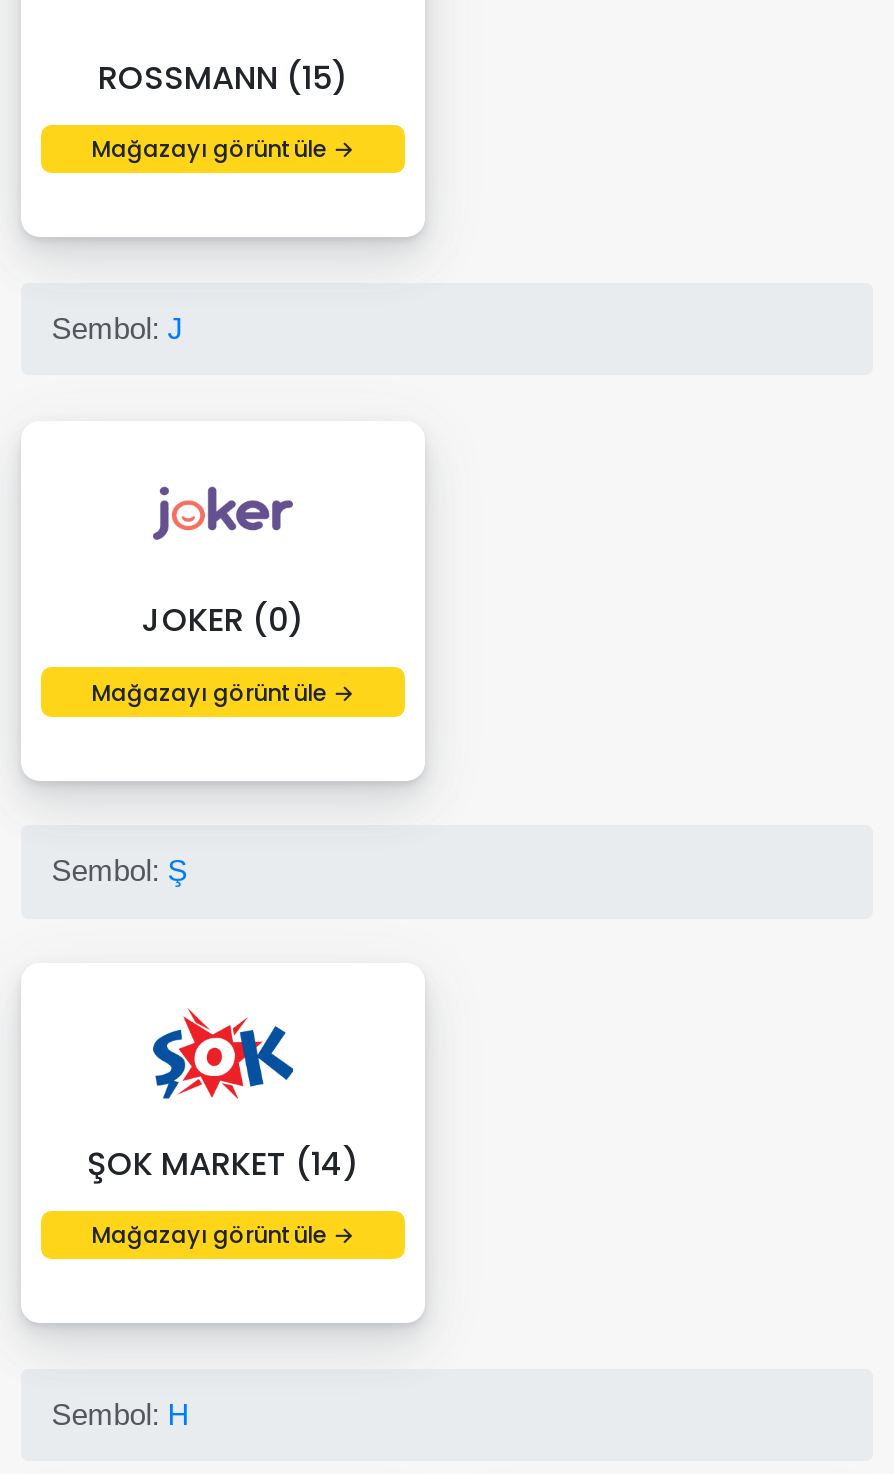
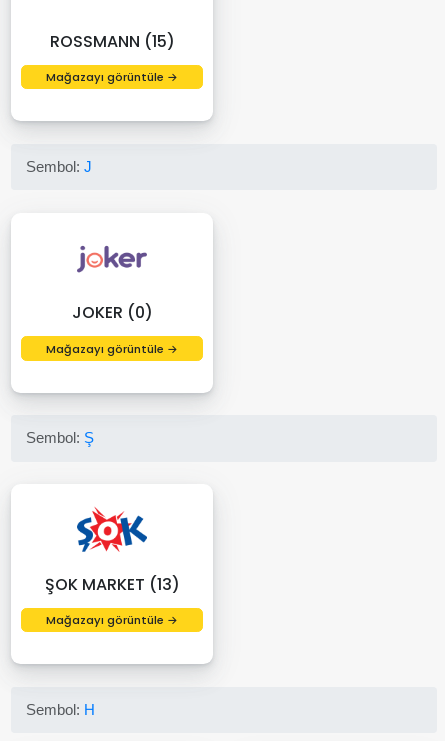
- ŞOK MARKET (14)
+ ŞOK MARKET (13)
